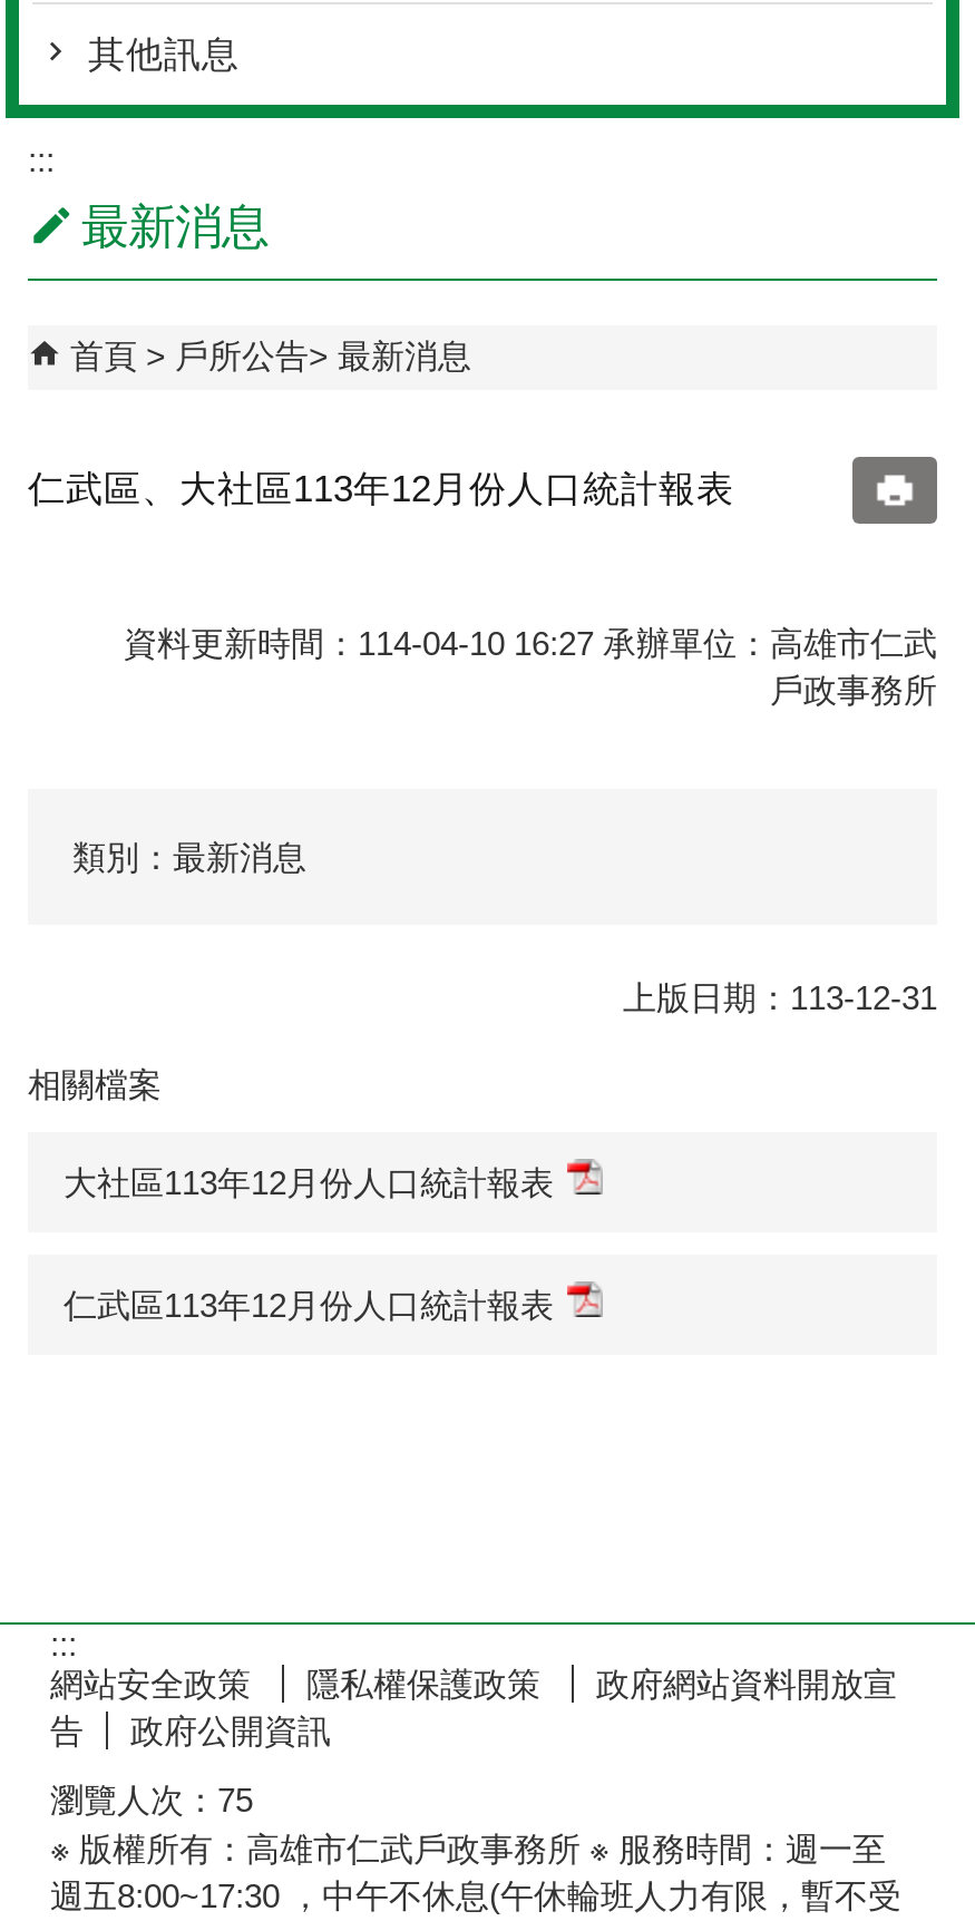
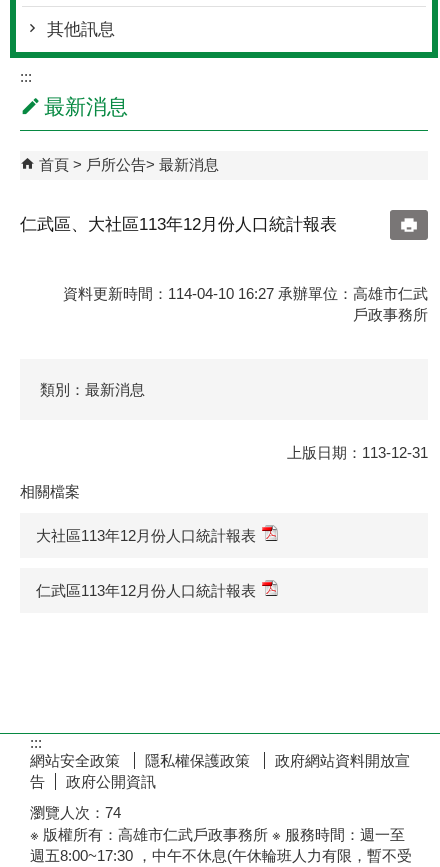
- 瀏覽人次：75
+ 瀏覽人次：74
